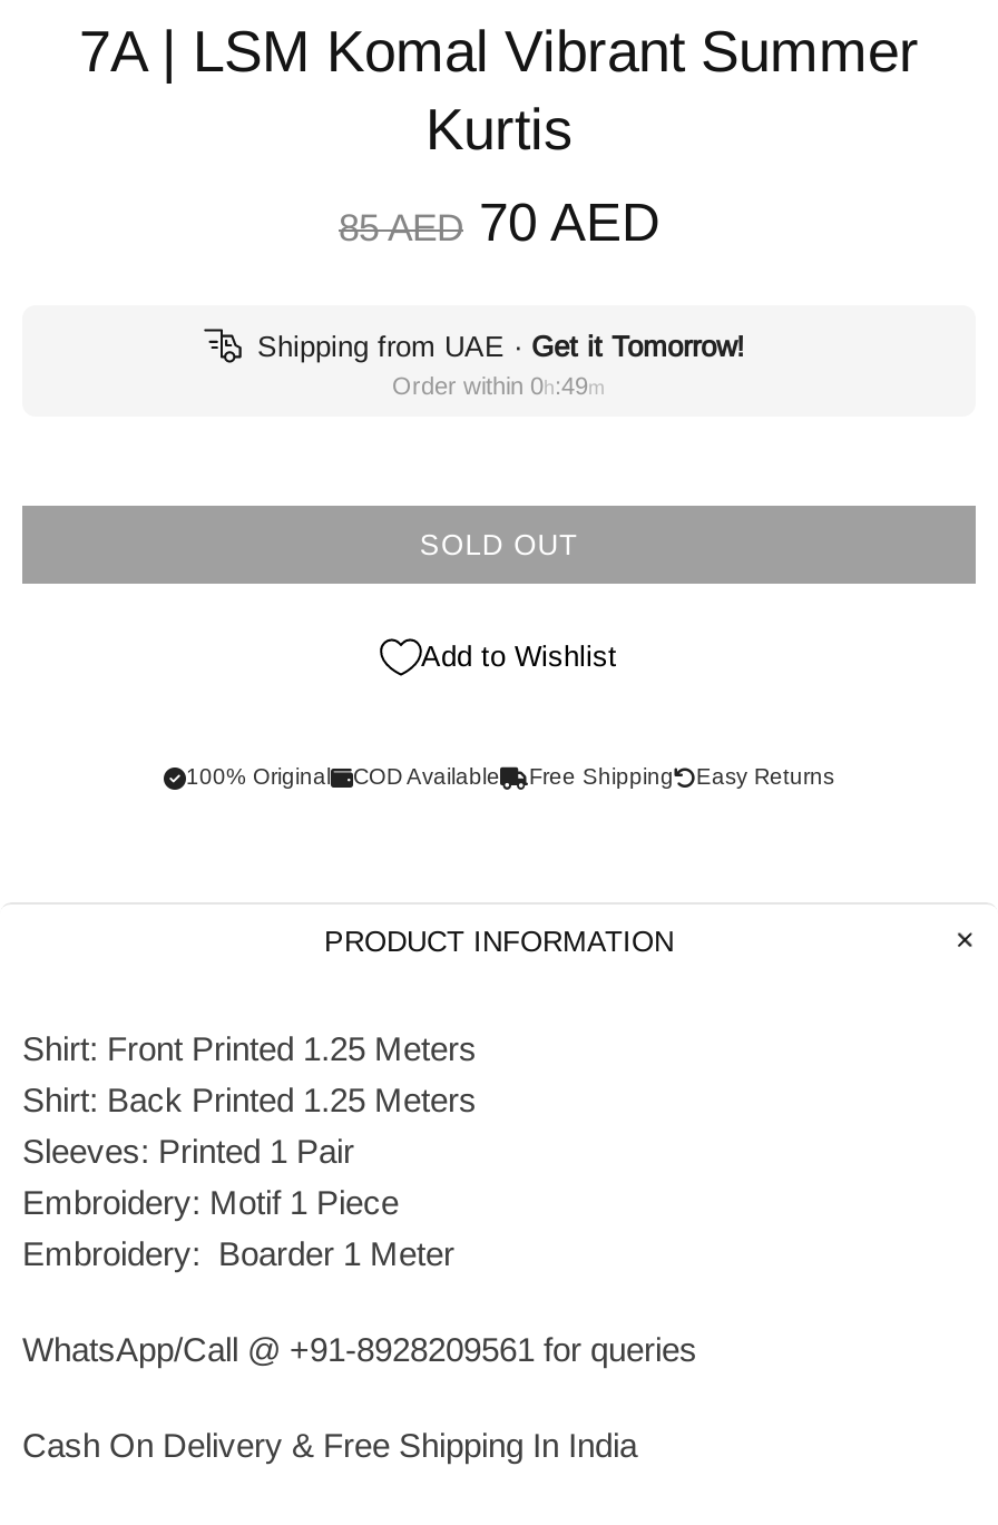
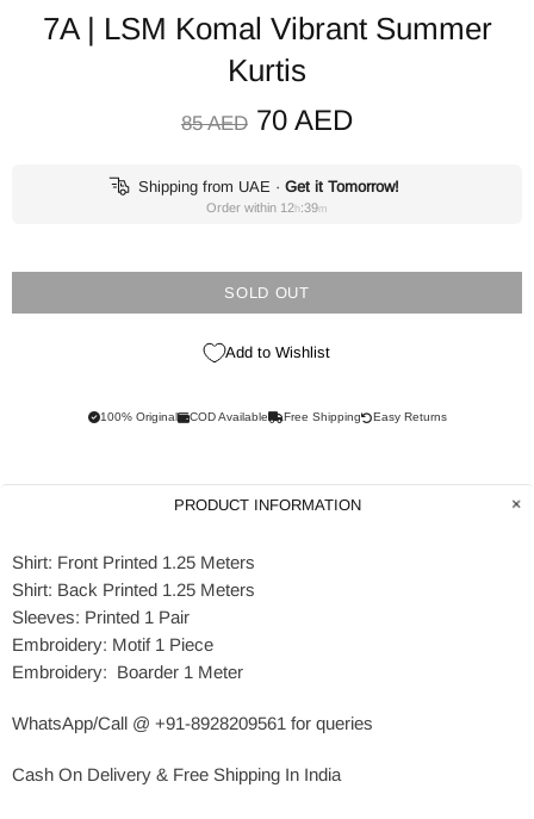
- Order within 0h:49m
+ Order within 12h:39m
